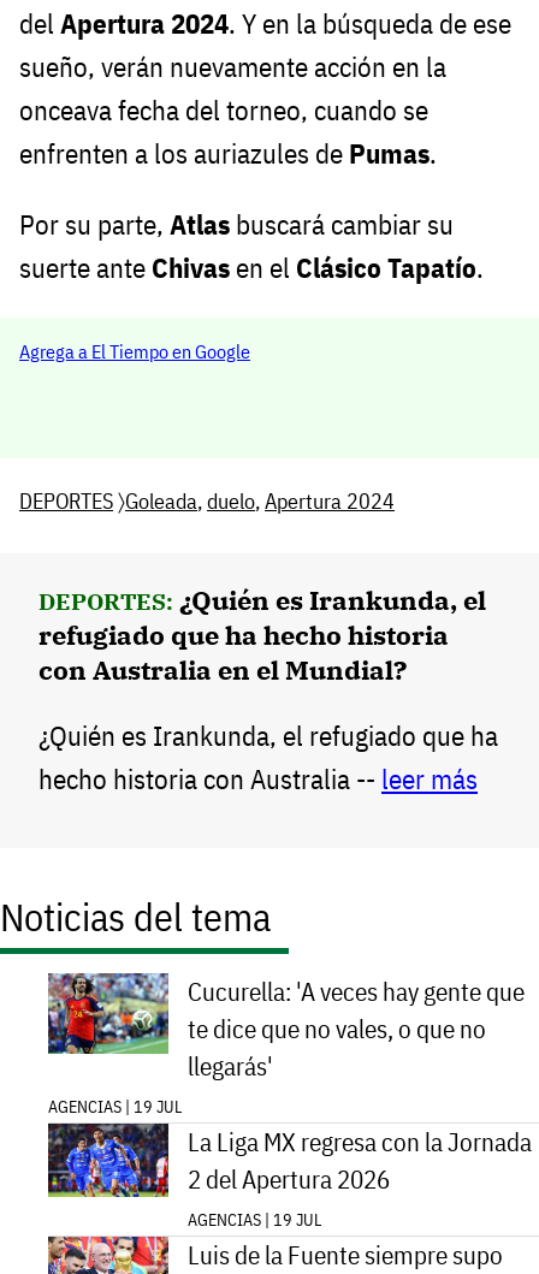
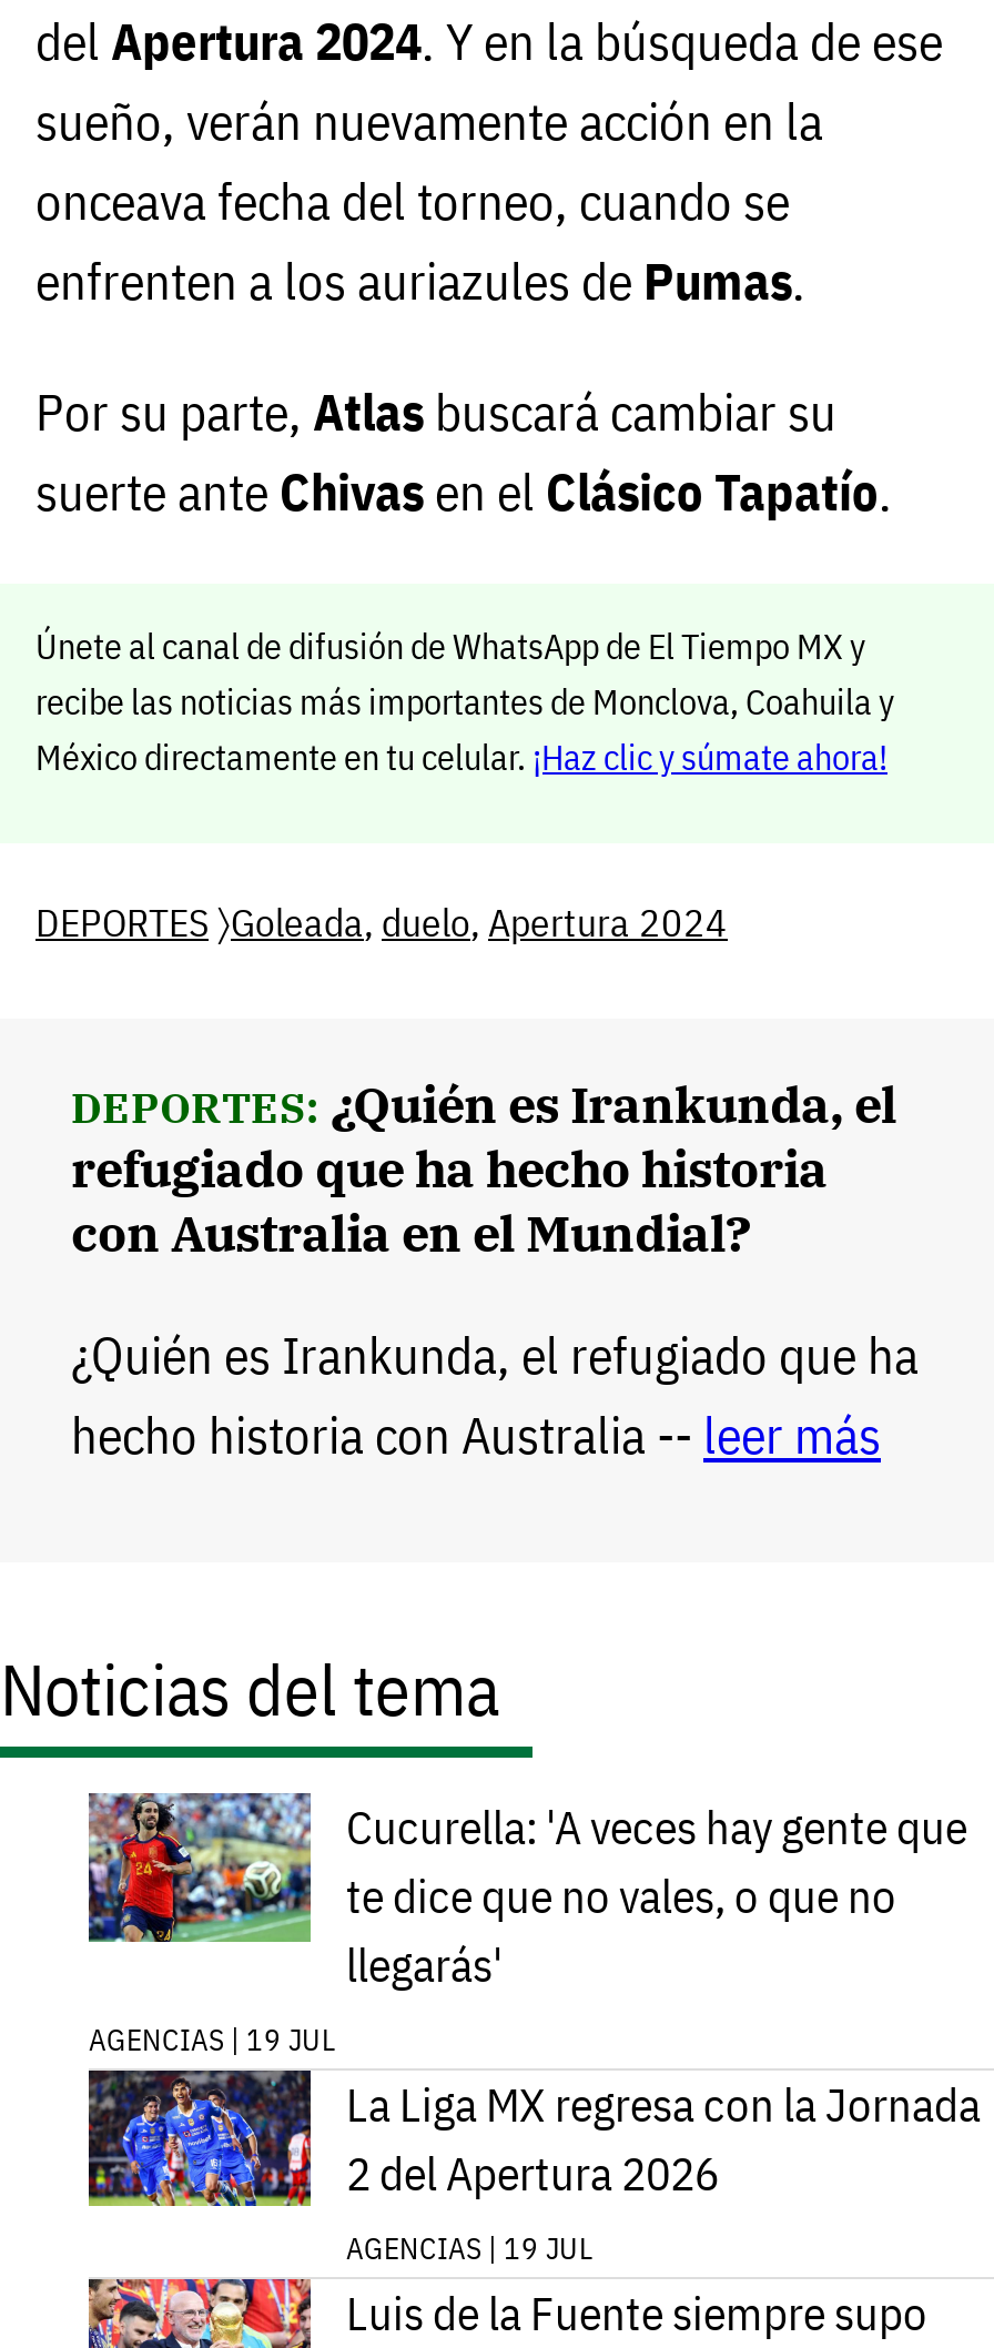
- Agrega a El Tiempo en Google
+ Únete al canal de difusión de WhatsApp de El Tiempo MX y
+ recibe las noticias más importantes de Monclova, Coahuila y
+ México directamente en tu celular. ¡Haz clic y súmate ahora!
